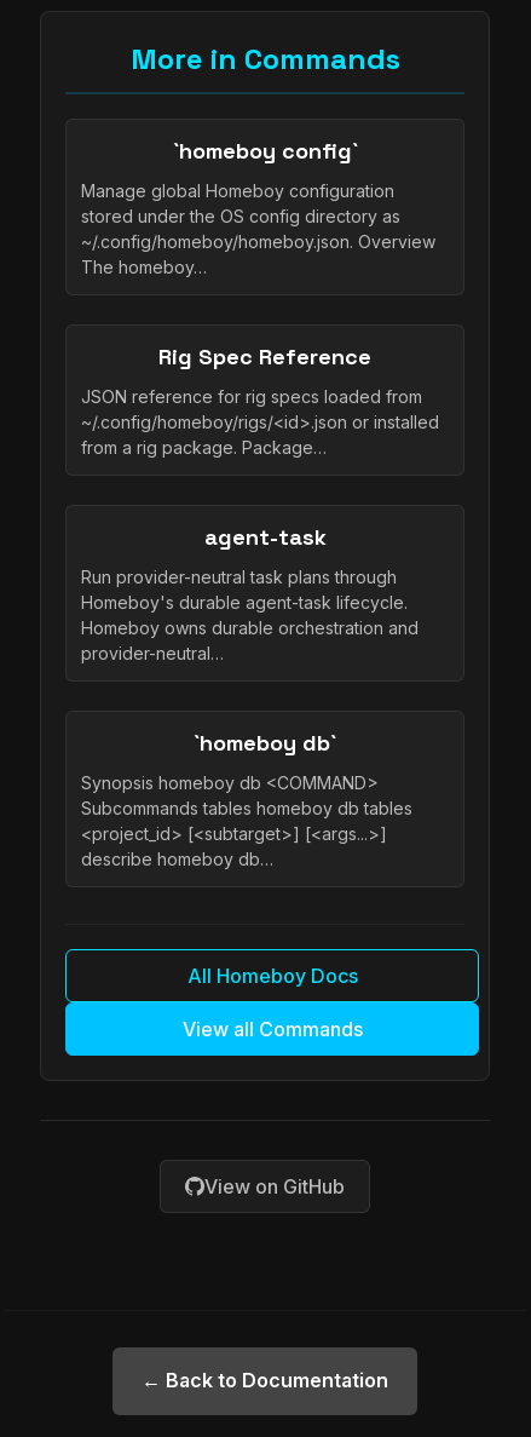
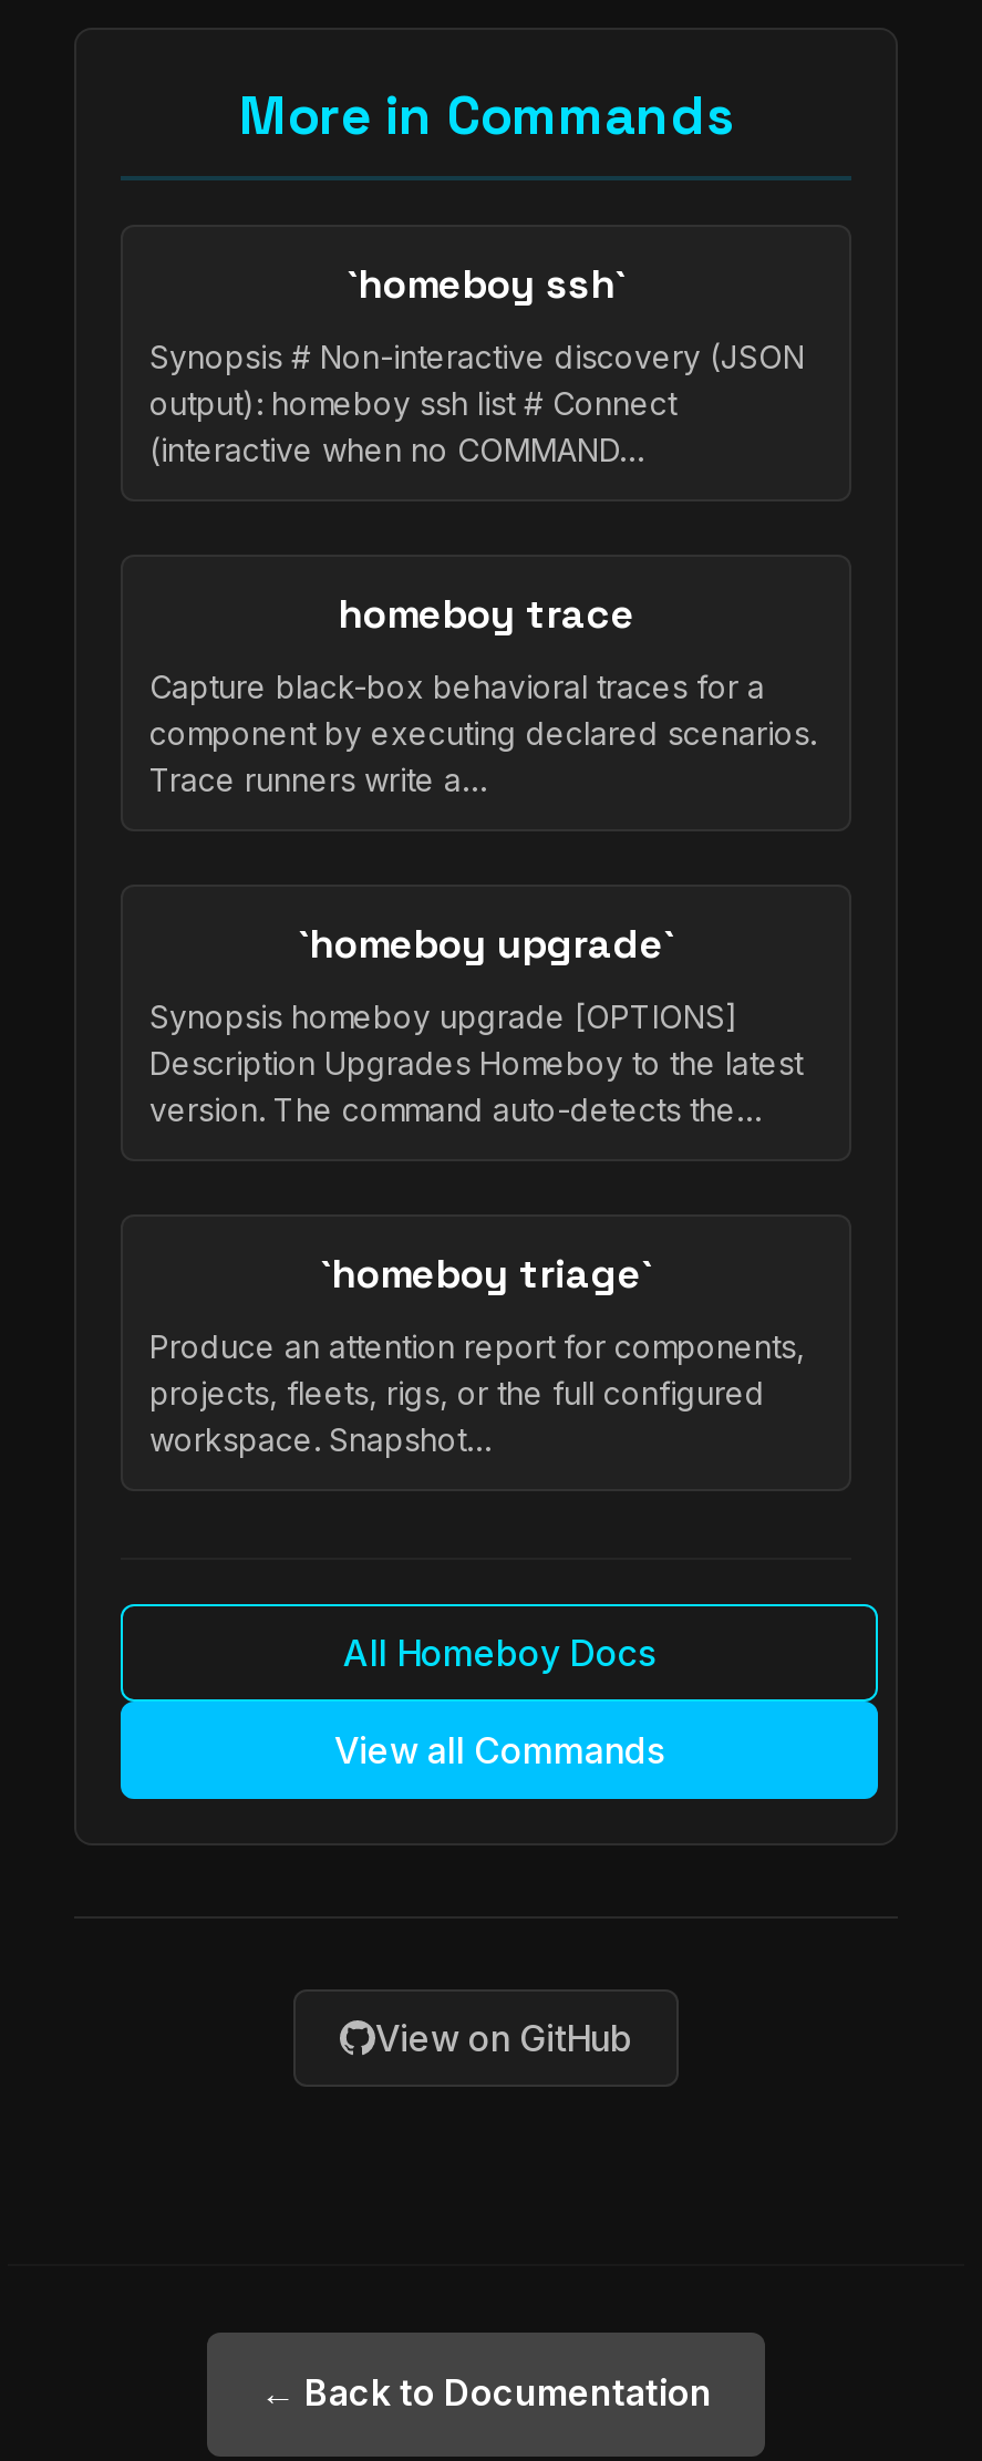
- `homeboy config`
+ `homeboy ssh`

- Manage global Homeboy configuration
- stored under the OS config directory as
- ~/.config/homeboy/homeboy.json. Overview
- The homeboy…
+ Synopsis # Non-interactive discovery (JSON
+ output): homeboy ssh list # Connect
+ (interactive when no COMMAND…

- Rig Spec Reference
+ homeboy trace

- JSON reference for rig specs loaded from
- ~/.config/homeboy/rigs/<id>.json or installed
- from a rig package. Package…
+ Capture black-box behavioral traces for a
+ component by executing declared scenarios.
+ Trace runners write a…

- agent-task
+ `homeboy upgrade`

- Run provider-neutral task plans through
- Homeboy's durable agent-task lifecycle.
- Homeboy owns durable orchestration and
- provider-neutral…
+ Synopsis homeboy upgrade [OPTIONS]
+ Description Upgrades Homeboy to the latest
+ version. The command auto-detects the…

- `homeboy db`
+ `homeboy triage`

- Synopsis homeboy db <COMMAND>
- Subcommands tables homeboy db tables
- <project_id> [<subtarget>] [<args...>]
- describe homeboy db…
+ Produce an attention report for components,
+ projects, fleets, rigs, or the full configured
+ workspace. Snapshot…
